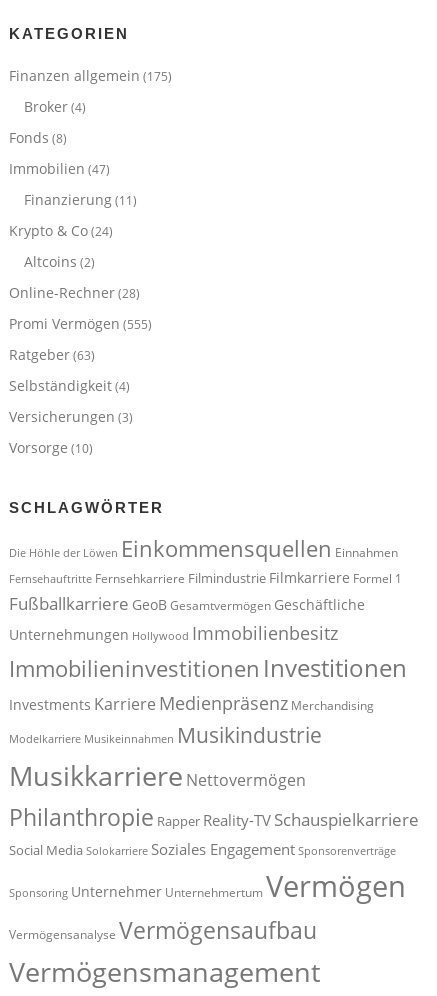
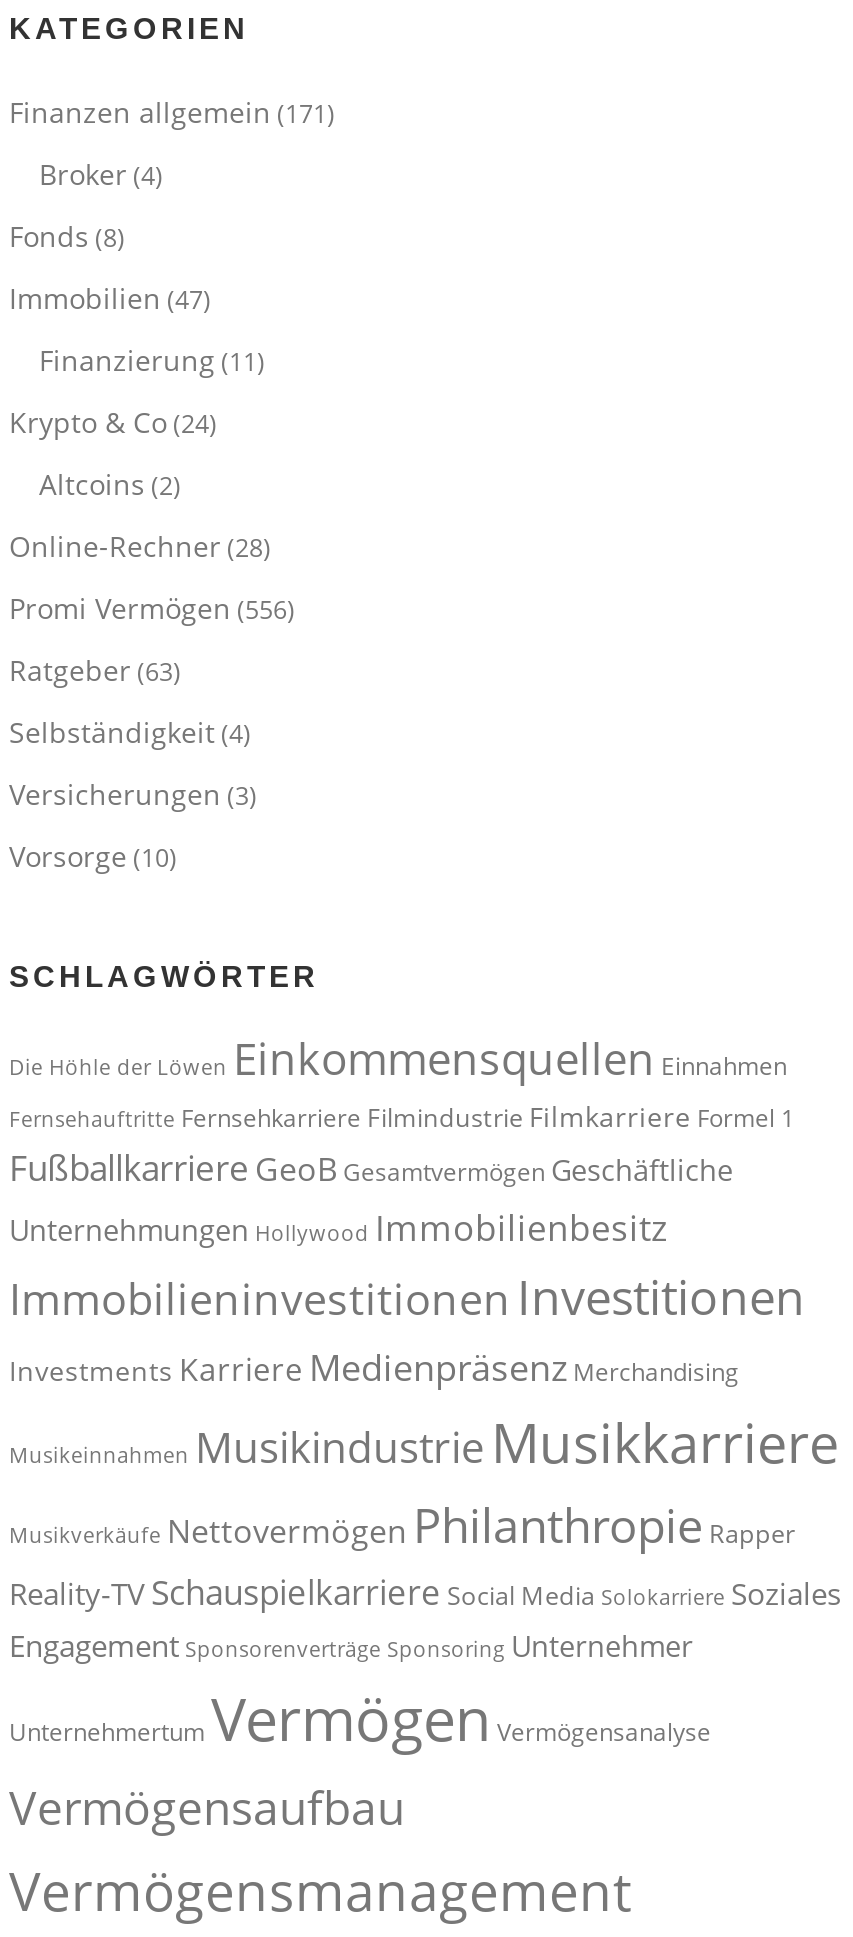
- Finanzen allgemein (175)
+ Finanzen allgemein (171)

- Promi Vermögen (555)
+ Promi Vermögen (556)

- Modelkarriere Musikeinnahmen Musikindustrie
- Musikkarriere Nettovermögen
- Philanthropie Rapper Reality-TV Schauspielkarriere
- Social Media Solokarriere Soziales Engagement Sponsorenverträge
- Sponsoring Unternehmer Unternehmertum Vermögen
- Vermögensanalyse Vermögensaufbau
+ Musikeinnahmen Musikindustrie Musikkarriere
+ Musikverkäufe Nettovermögen Philanthropie Rapper
+ Reality-TV Schauspielkarriere Social Media Solokarriere Soziales
+ Engagement Sponsorenverträge Sponsoring Unternehmer
+ Unternehmertum Vermögen Vermögensanalyse
+ Vermögensaufbau
